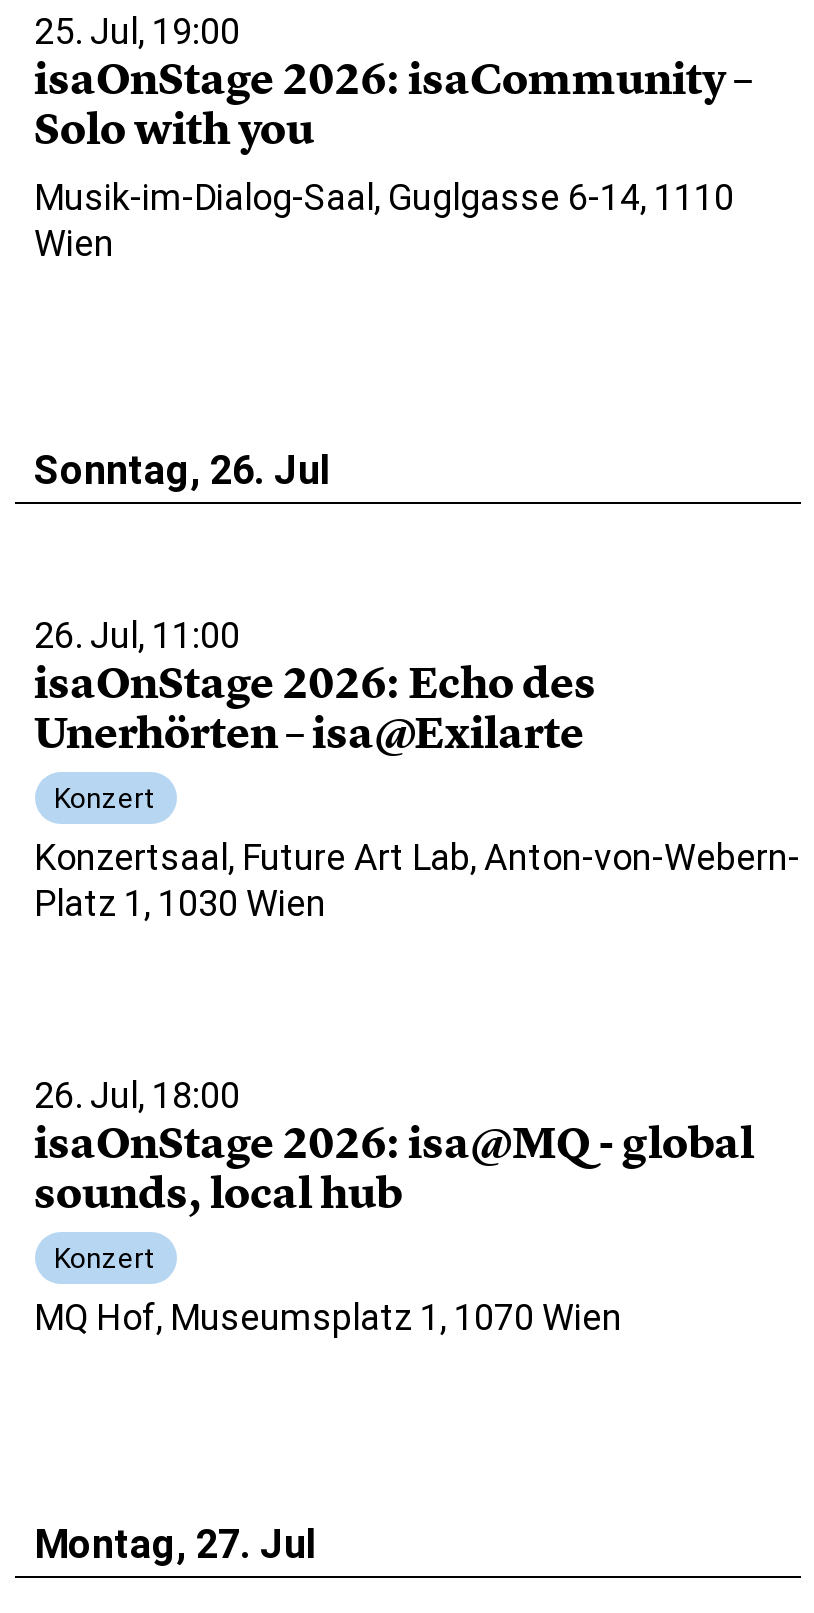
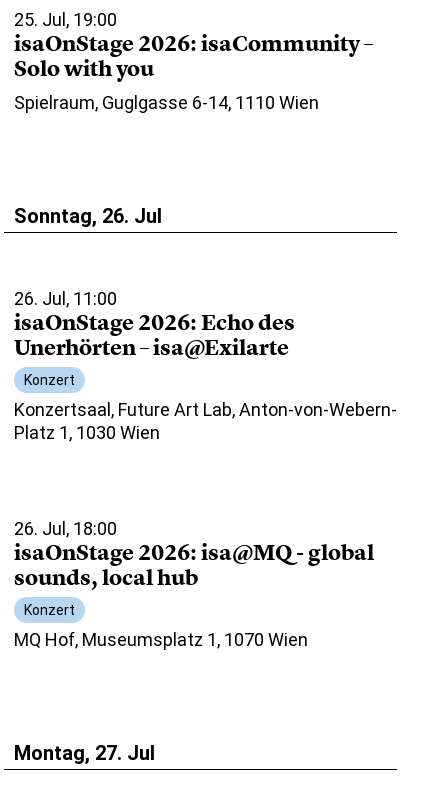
- Musik-im-Dialog-Saal, Guglgasse 6-14, 1110
- Wien
+ Spielraum, Guglgasse 6-14, 1110 Wien
